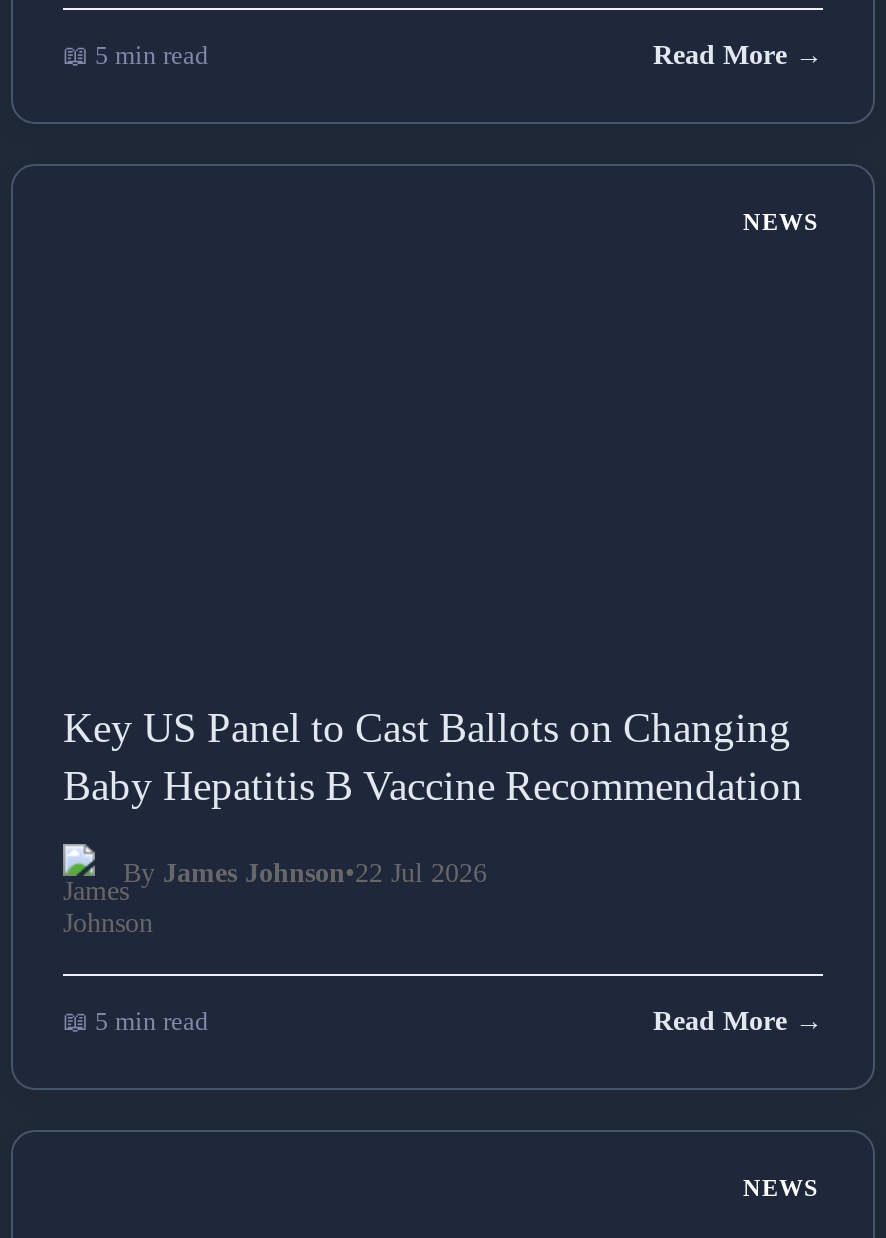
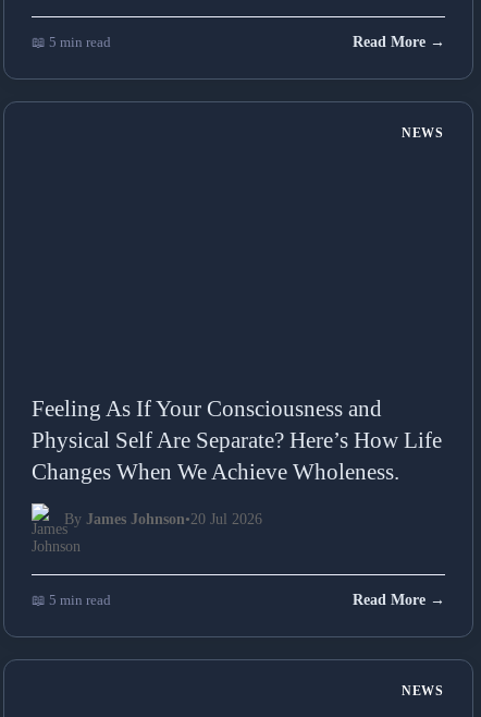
- Key US Panel to Cast Ballots on Changing
- Baby Hepatitis B Vaccine Recommendation
+ Feeling As If Your Consciousness and
+ Physical Self Are Separate? Here’s How Life
+ Changes When We Achieve Wholeness.

- By James Johnson•22 Jul 2026
+ By James Johnson•20 Jul 2026
